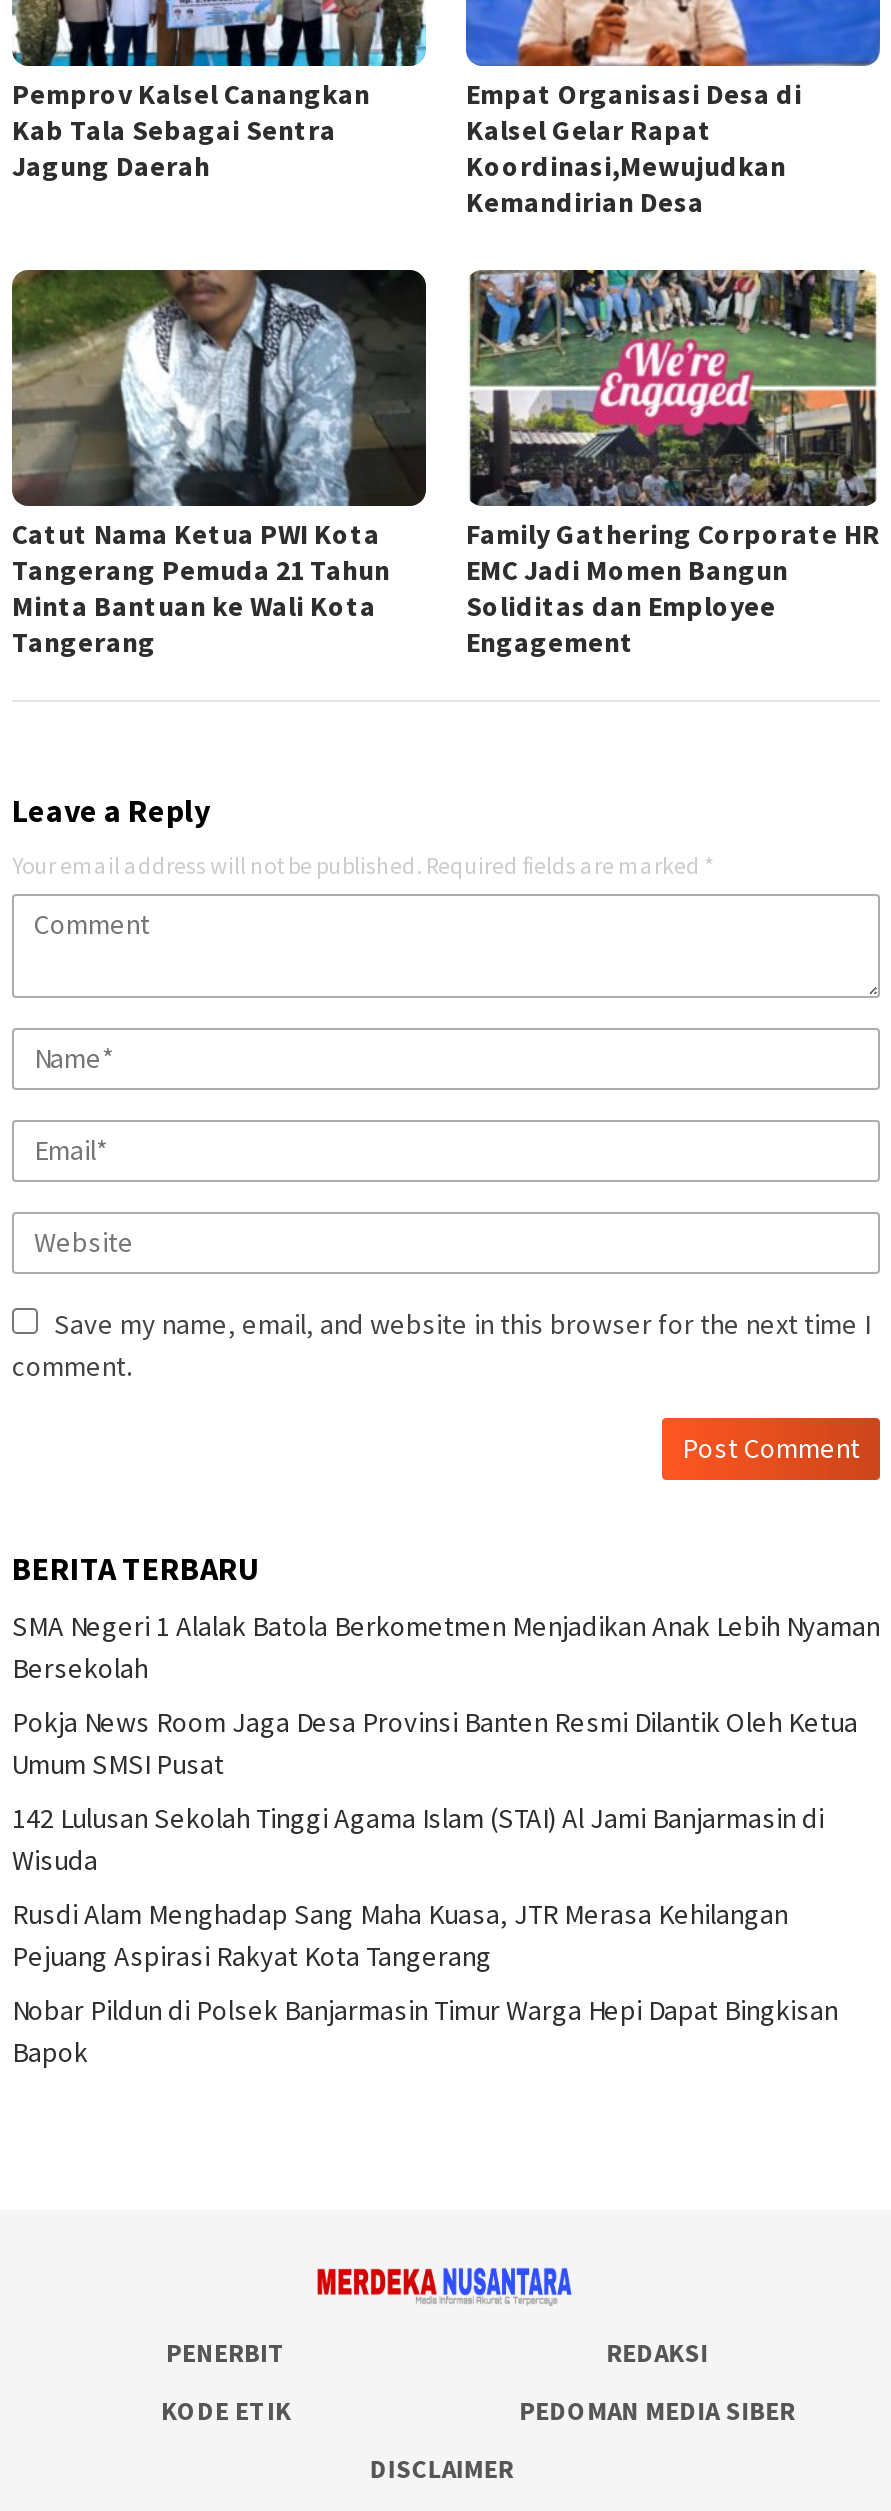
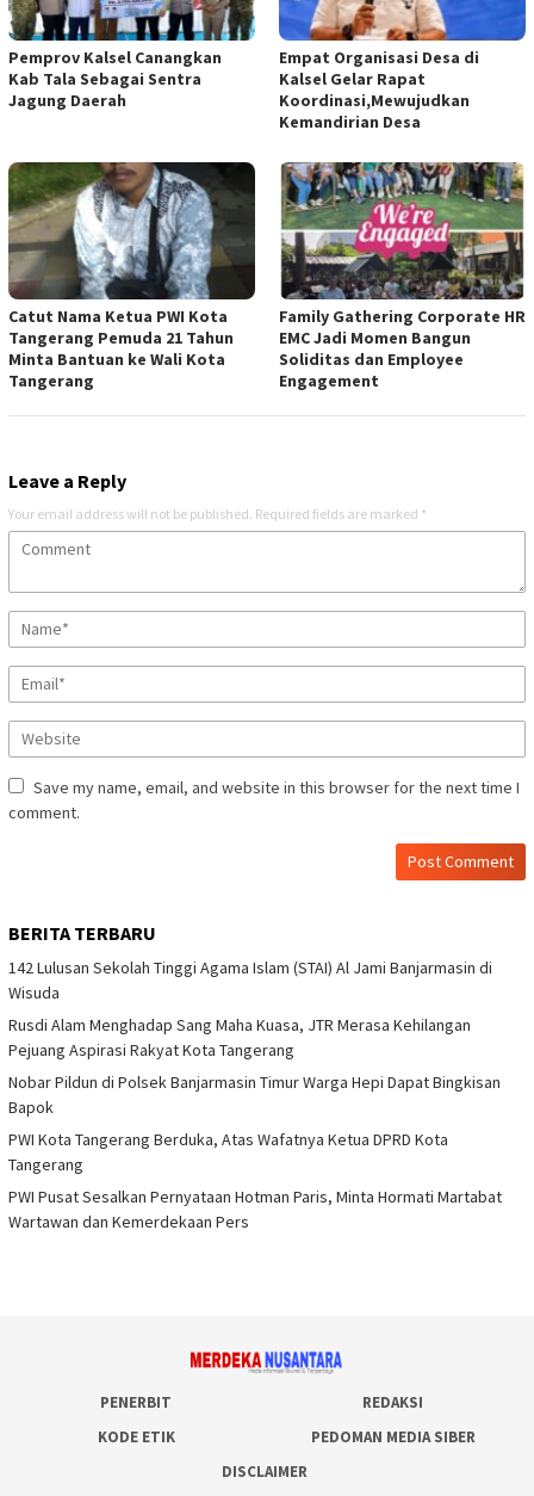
- SMA Negeri 1 Alalak Batola Berkometmen Menjadikan Anak Lebih Nyaman
- Bersekolah
- Pokja News Room Jaga Desa Provinsi Banten Resmi Dilantik Oleh Ketua
- Umum SMSI Pusat

moved up: 142 Lulusan Sekolah Tinggi Agama Islam (STAI) Al Jami Banjarmasin di | Wisuda | Rusdi Alam Menghadap Sang Maha Kuasa, JTR Merasa Kehilangan | Pejuang Aspirasi Rakyat Kota Tangerang | Nobar Pildun di Polsek Banjarmasin Timur Warga Hepi Dapat Bingkisan | Bapok

+ PWI Kota Tangerang Berduka, Atas Wafatnya Ketua DPRD Kota
+ Tangerang
+ PWI Pusat Sesalkan Pernyataan Hotman Paris, Minta Hormati Martabat
+ Wartawan dan Kemerdekaan Pers
